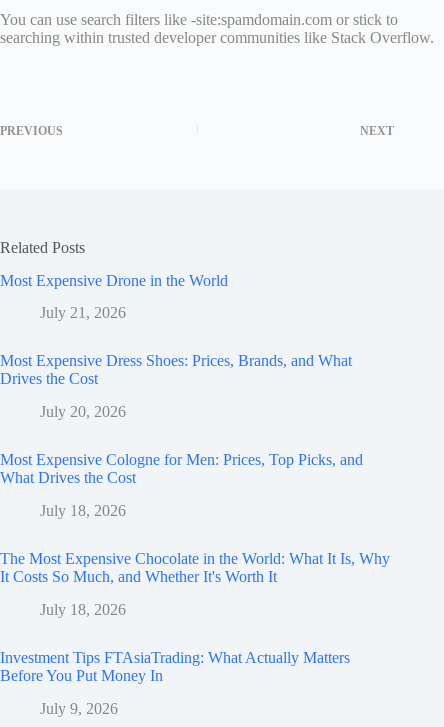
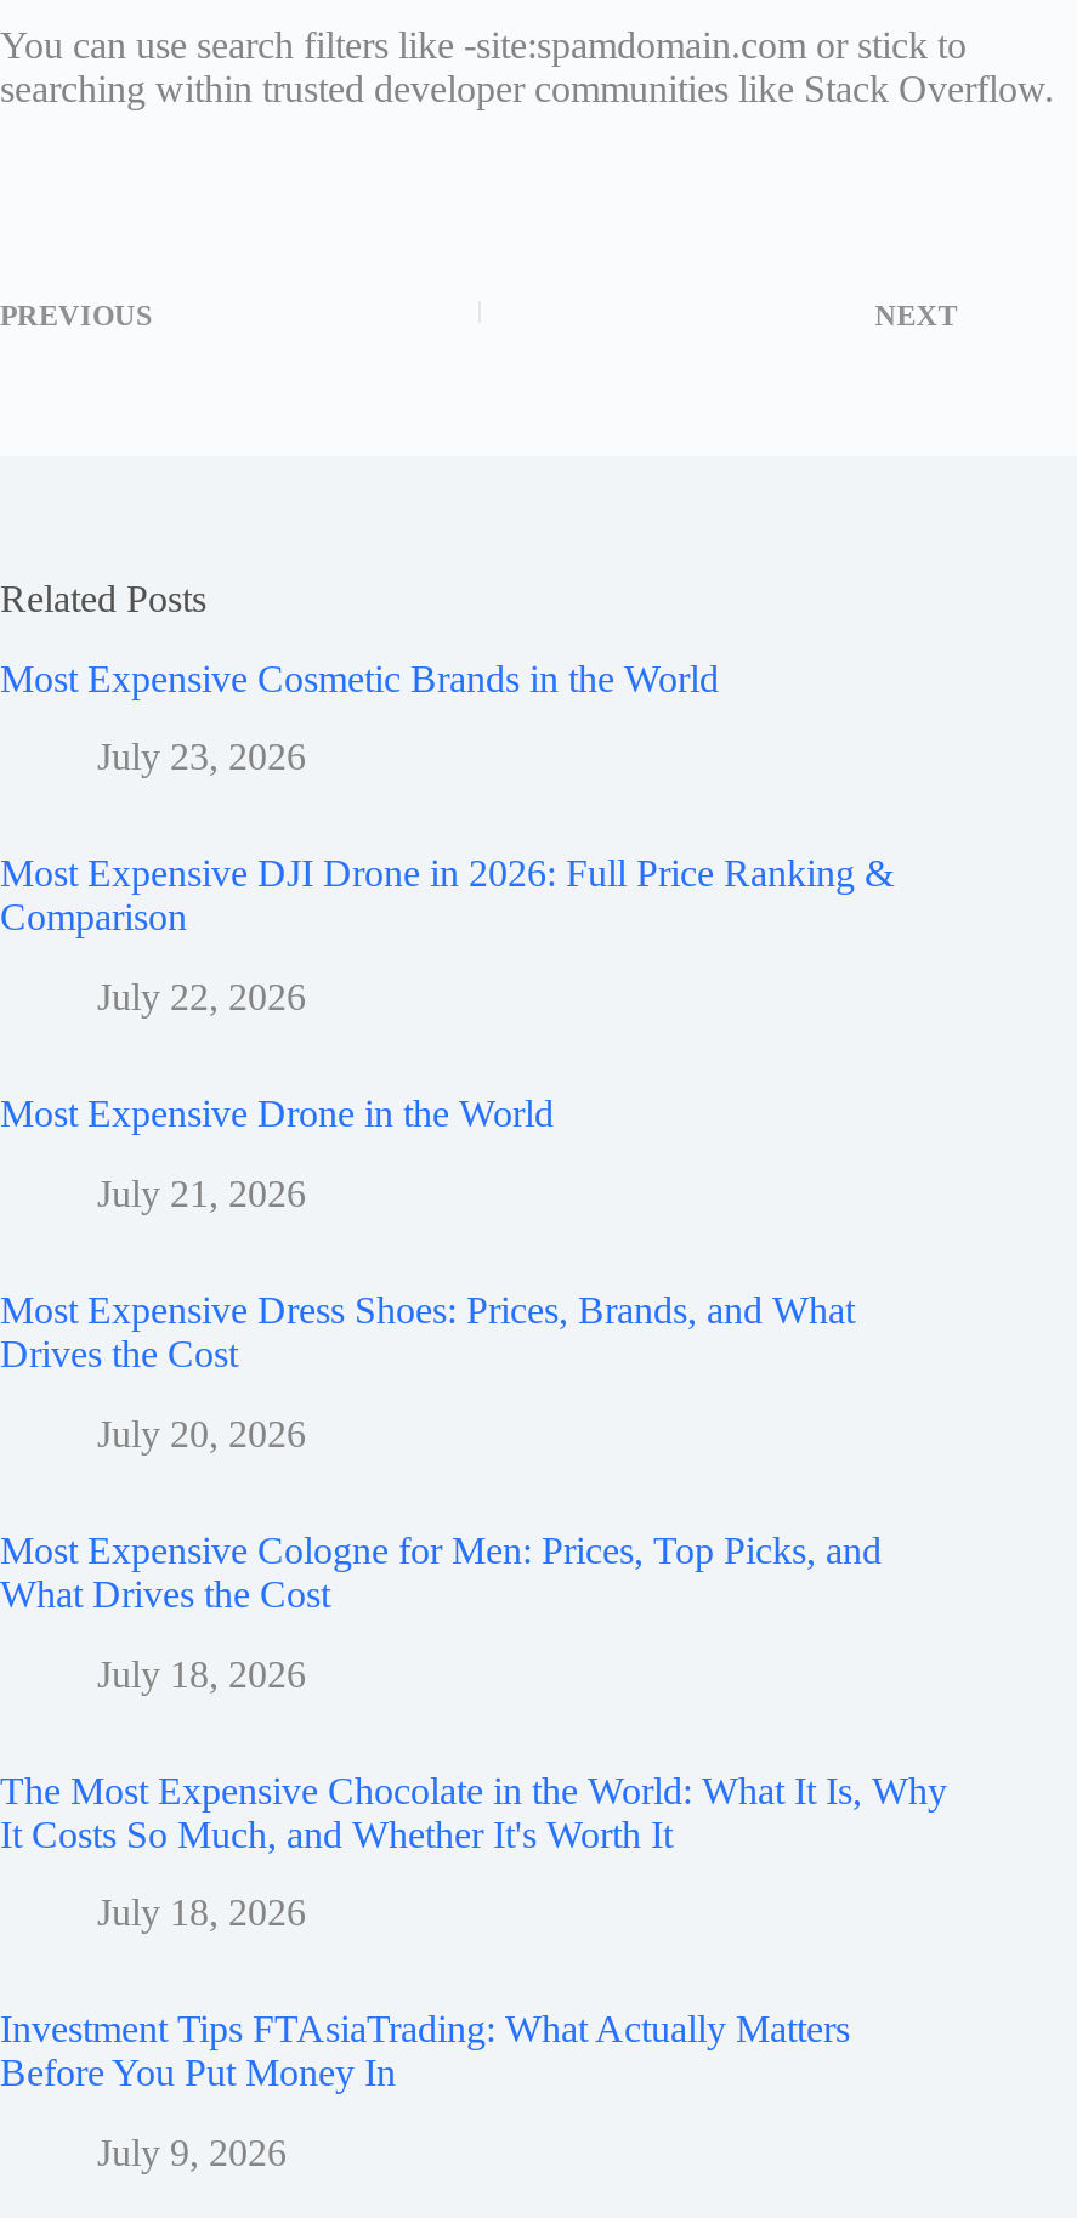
+ Most Expensive Cosmetic Brands in the World
+ July 23, 2026
+ Most Expensive DJI Drone in 2026: Full Price Ranking &
+ Comparison
+ July 22, 2026
